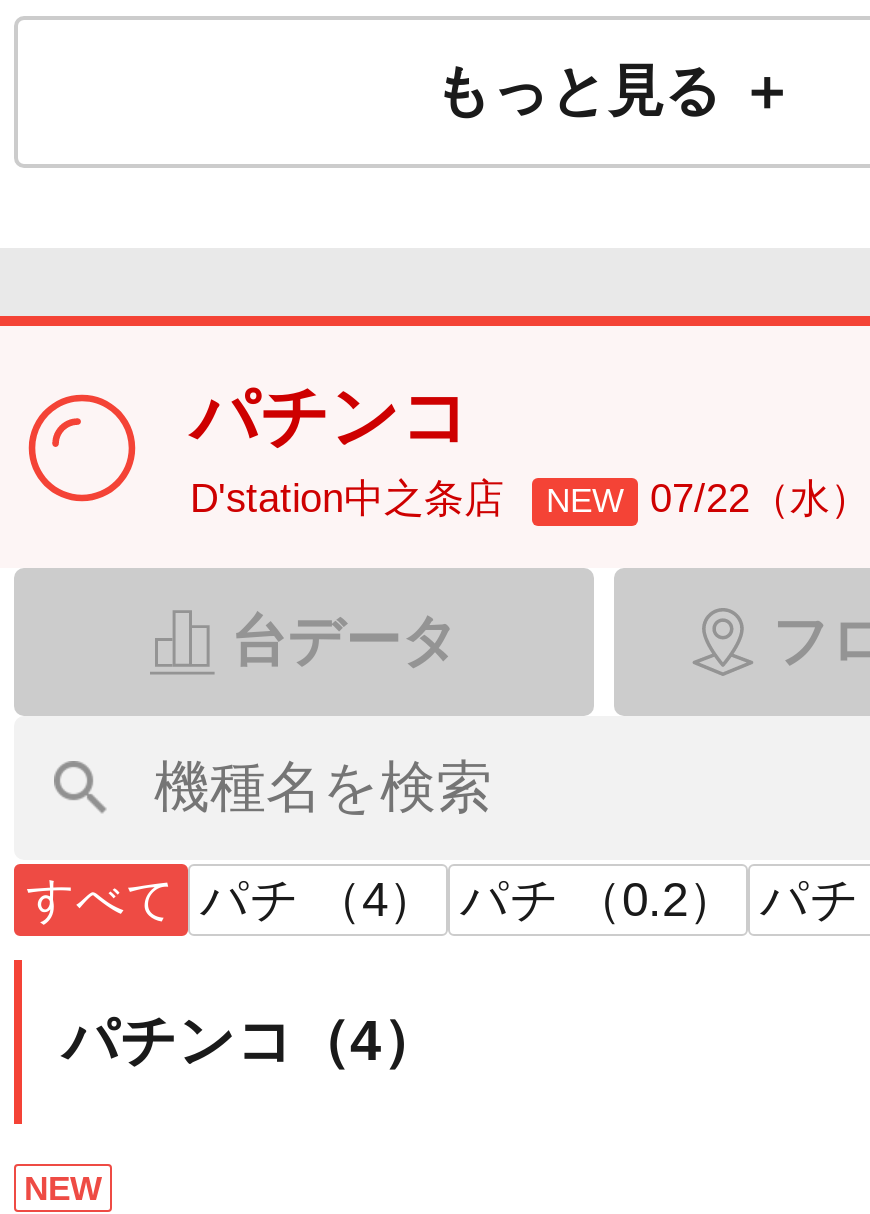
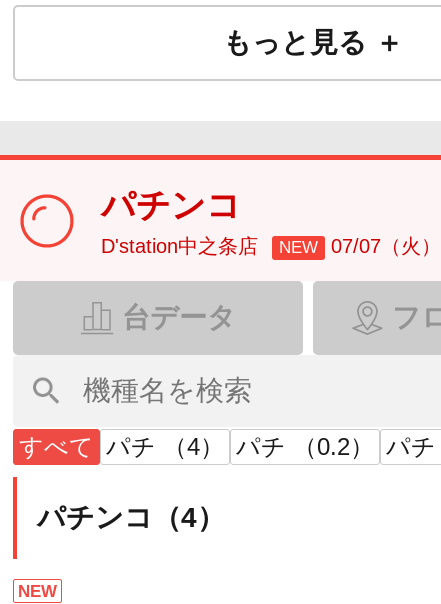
- D'station中之条店 NEW 07/22（水）
+ D'station中之条店 NEW 07/07（火）
